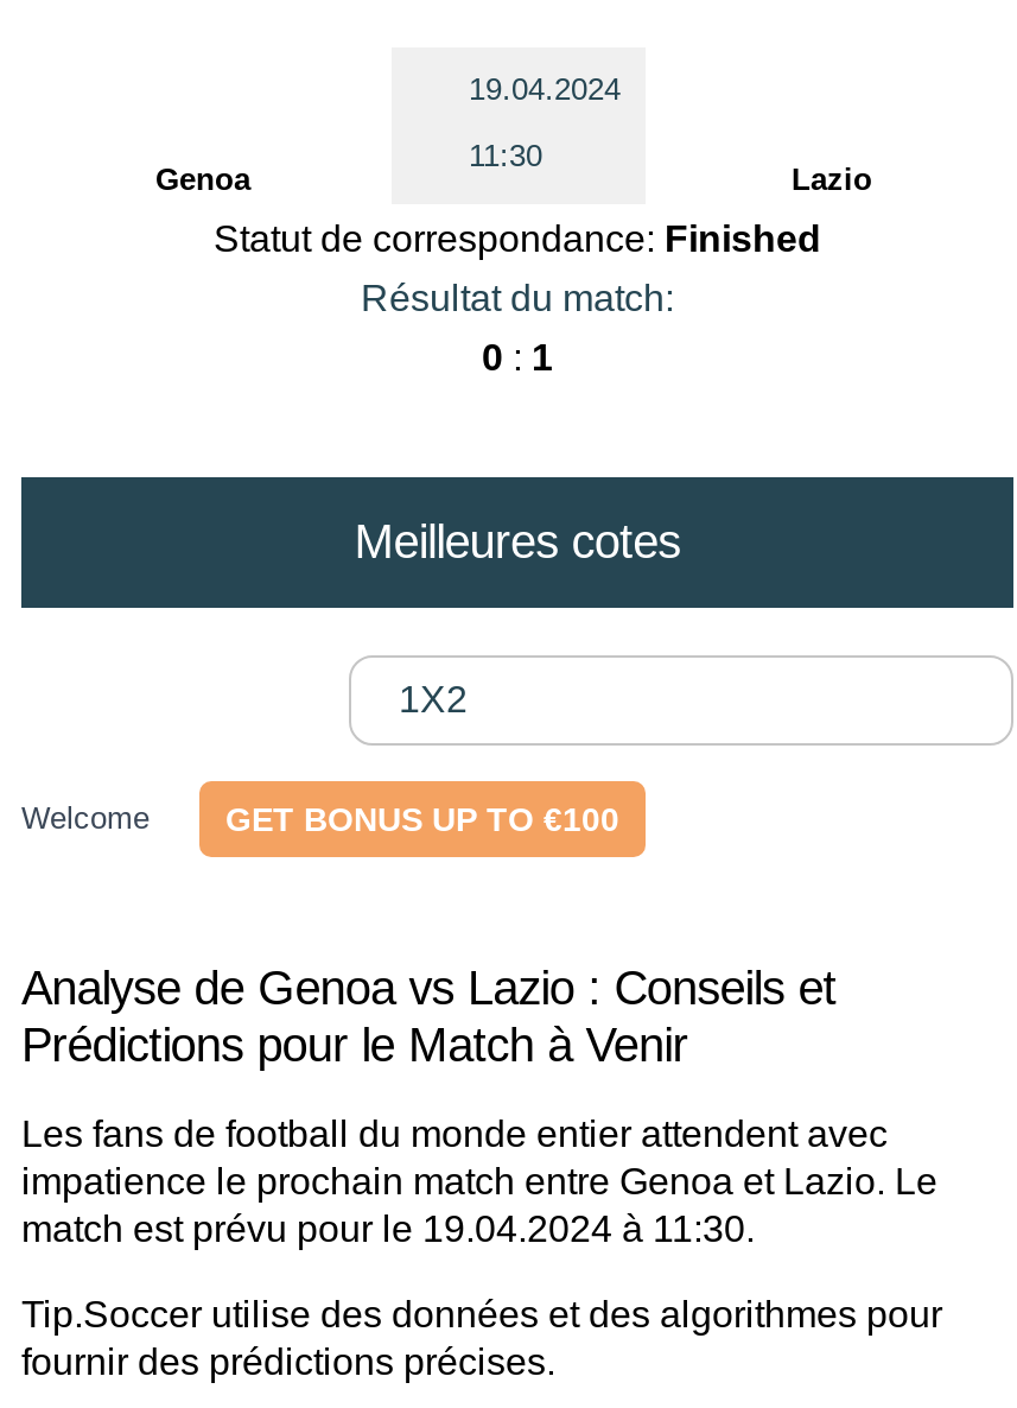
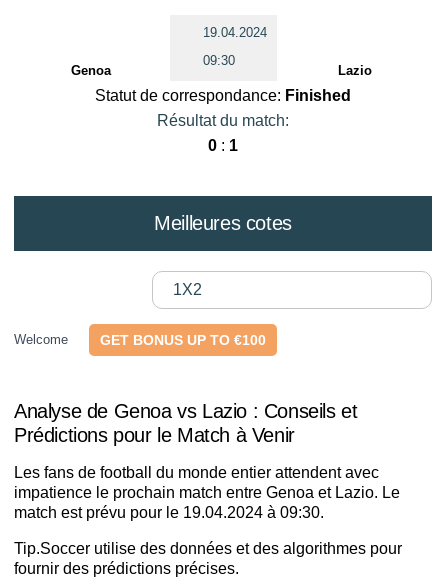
- 11:30
+ 09:30

- match est prévu pour le 19.04.2024 à 11:30.
+ match est prévu pour le 19.04.2024 à 09:30.
